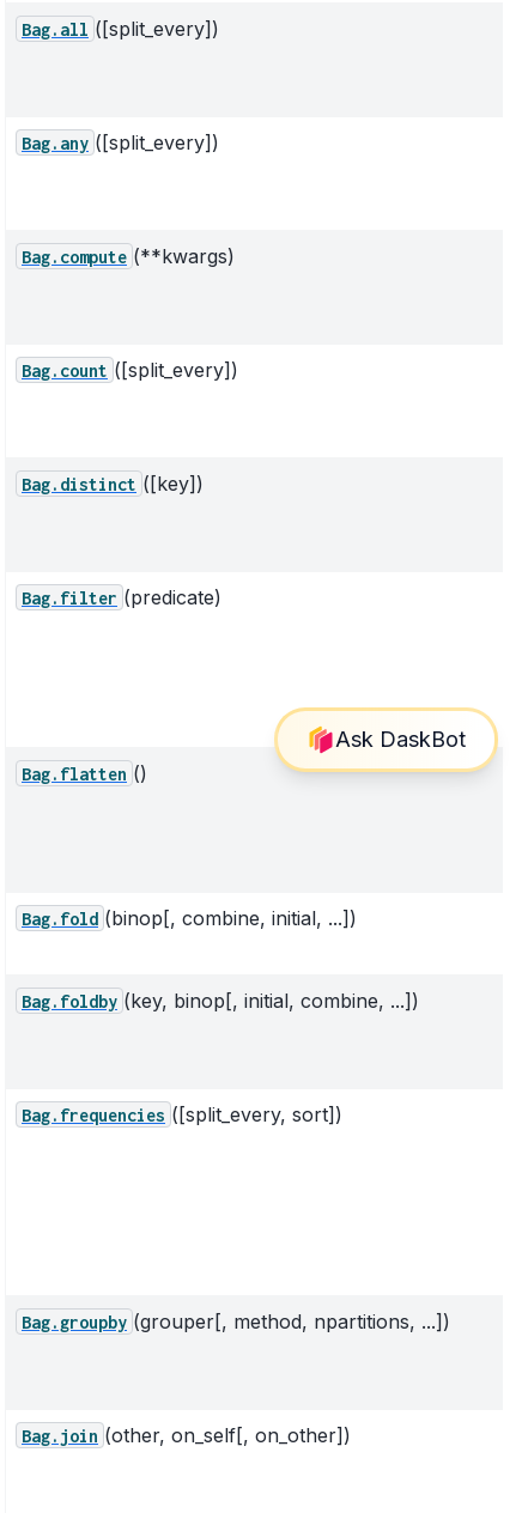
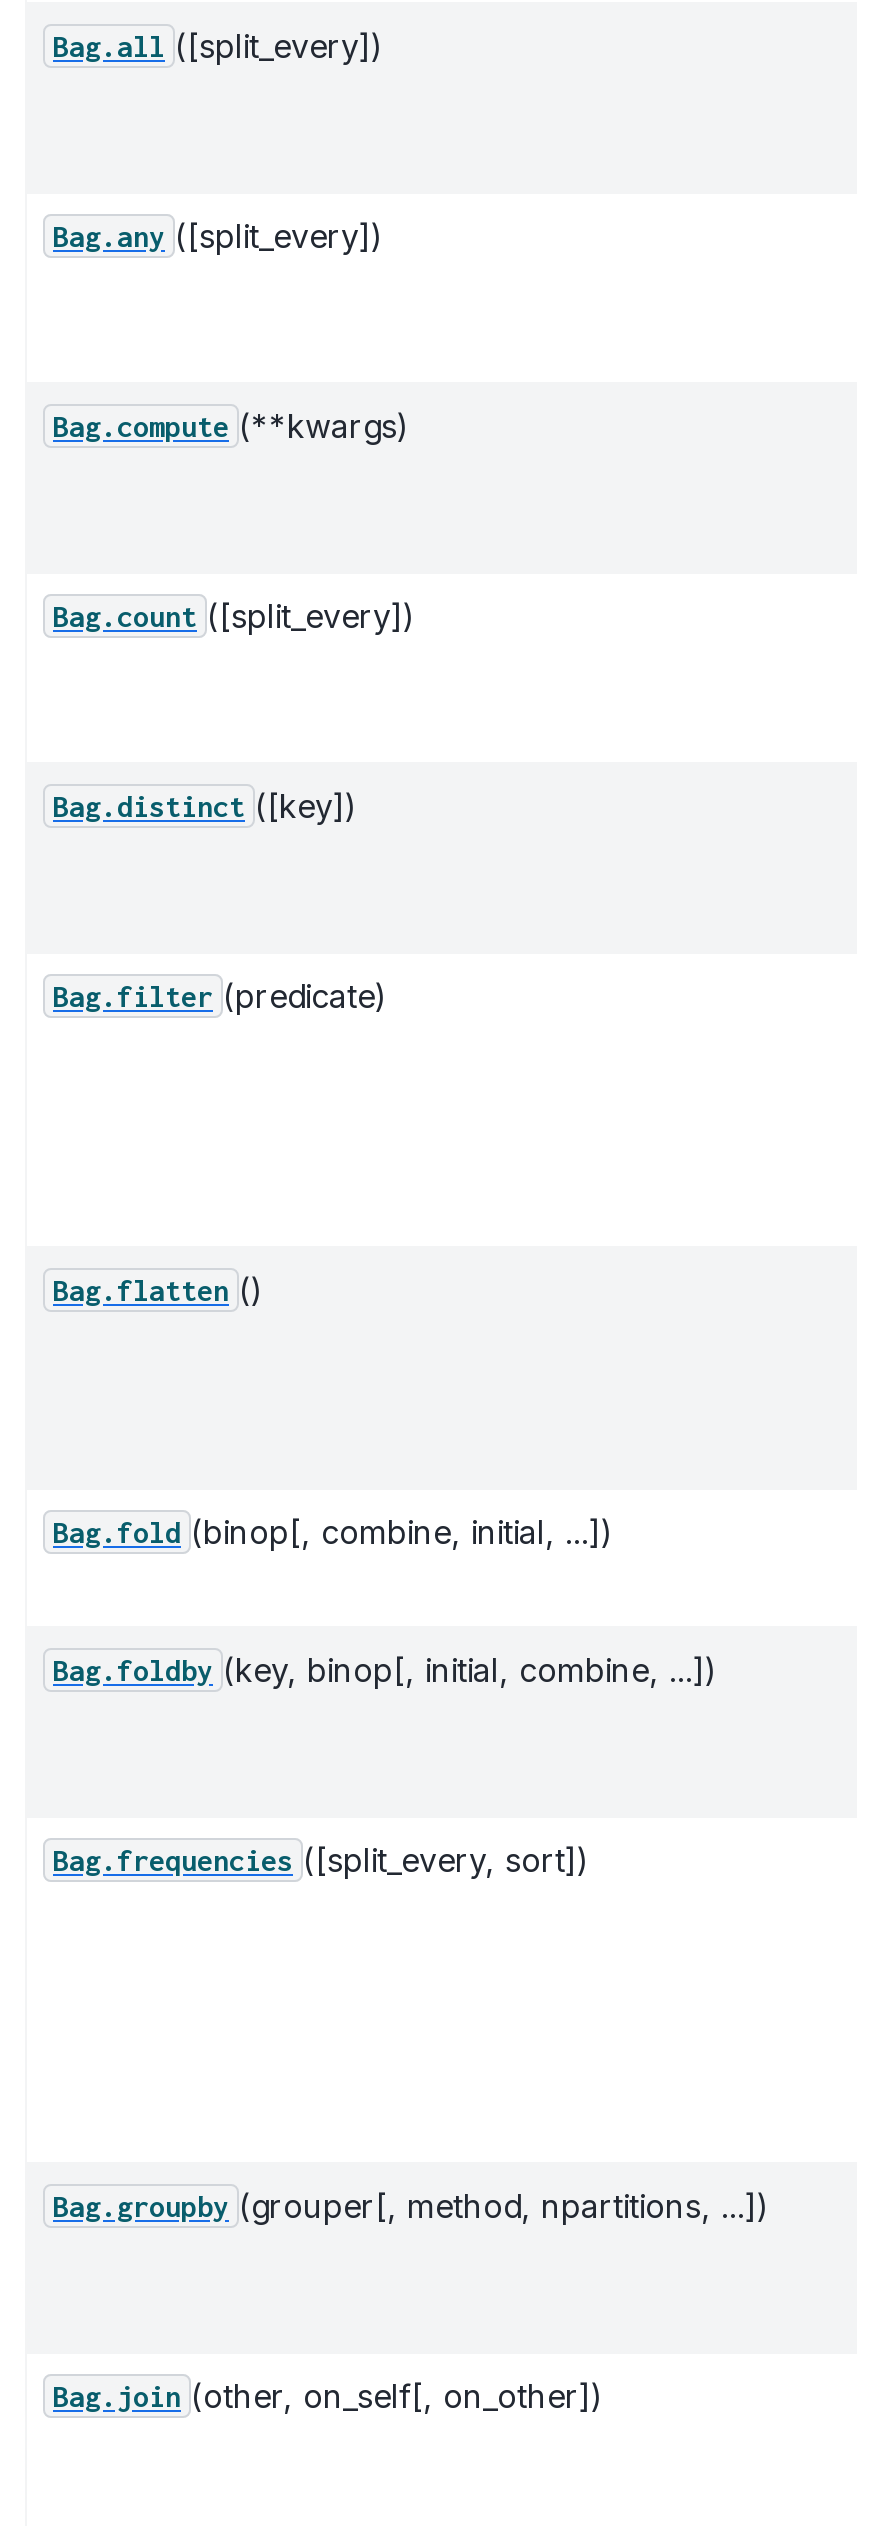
- [image]
